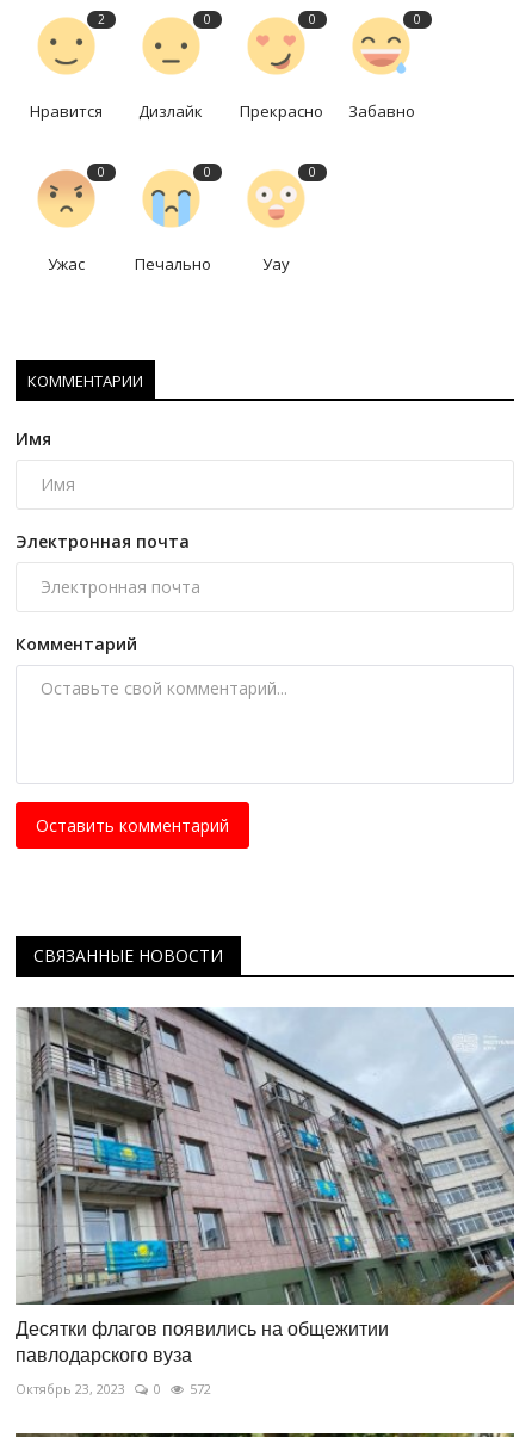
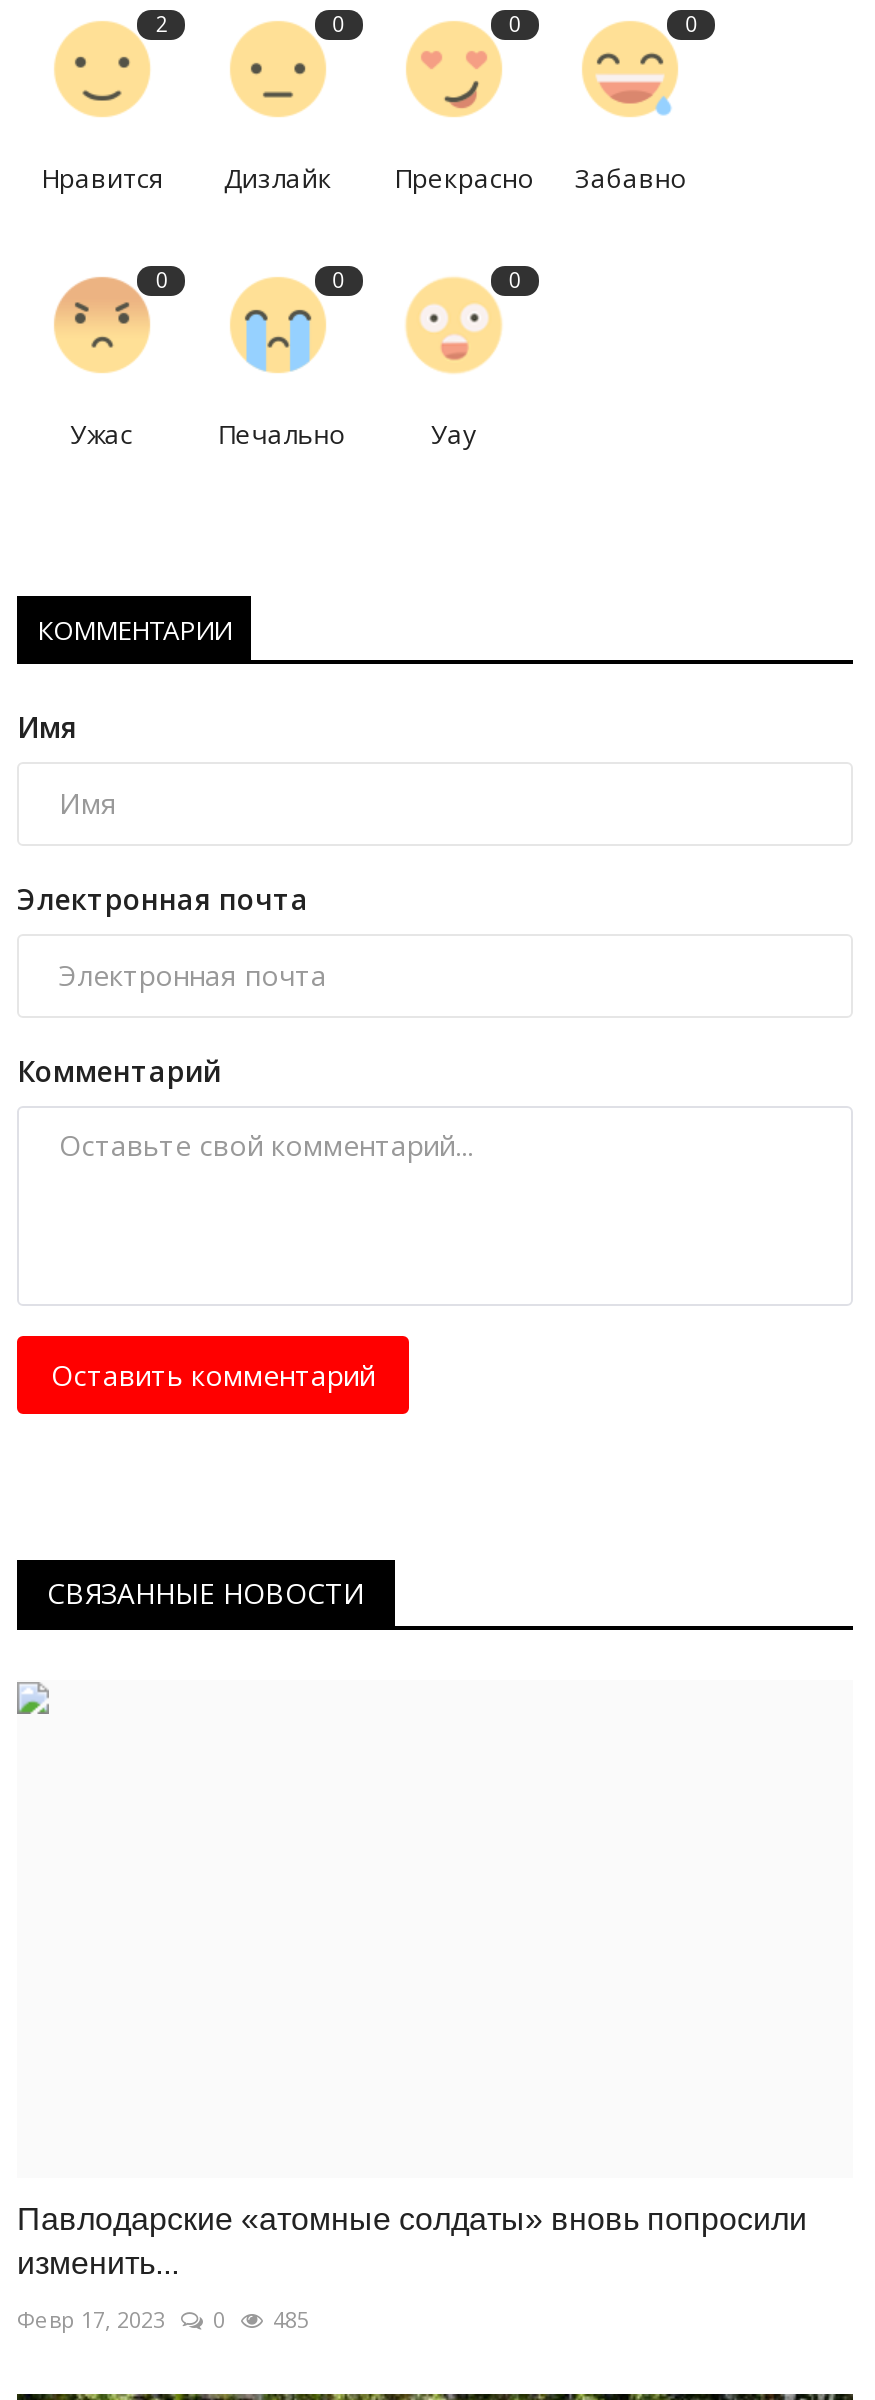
- [image]

- Десятки флагов появились на общежитии
- павлодарского вуза
+ Павлодарские «атомные солдаты» вновь попросили
+ изменить...

- Октябрь 23, 2023
+ Февр 17, 2023

- 572
+ 485
